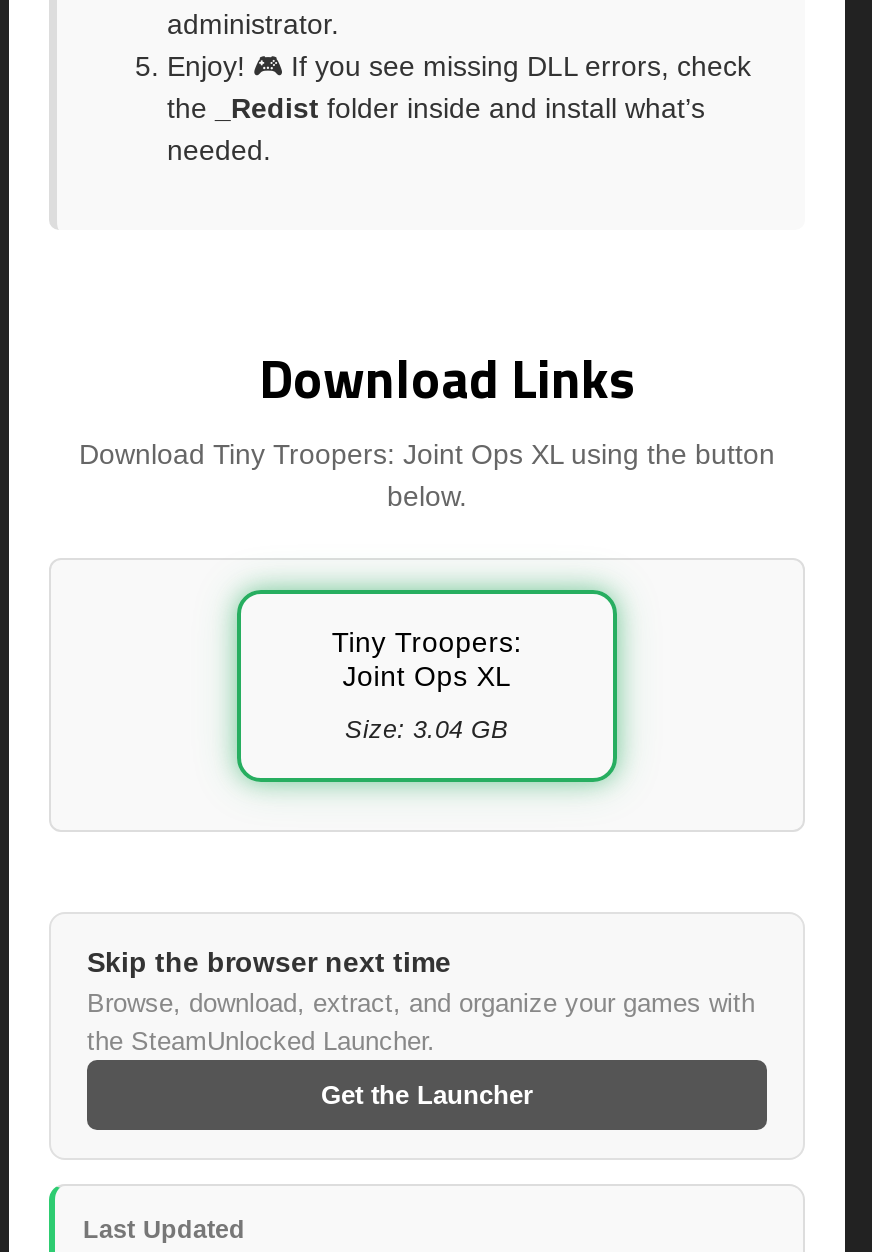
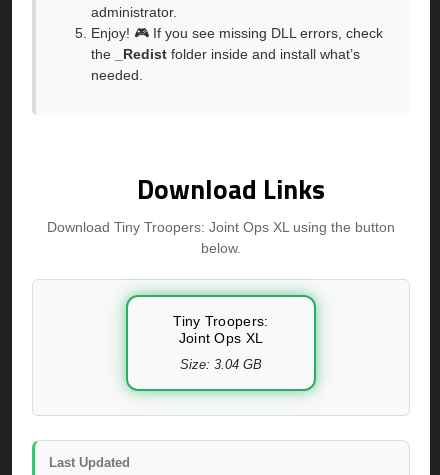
- Skip the browser next time
- Browse, download, extract, and organize your games with
- the SteamUnlocked Launcher.
- Get the Launcher
